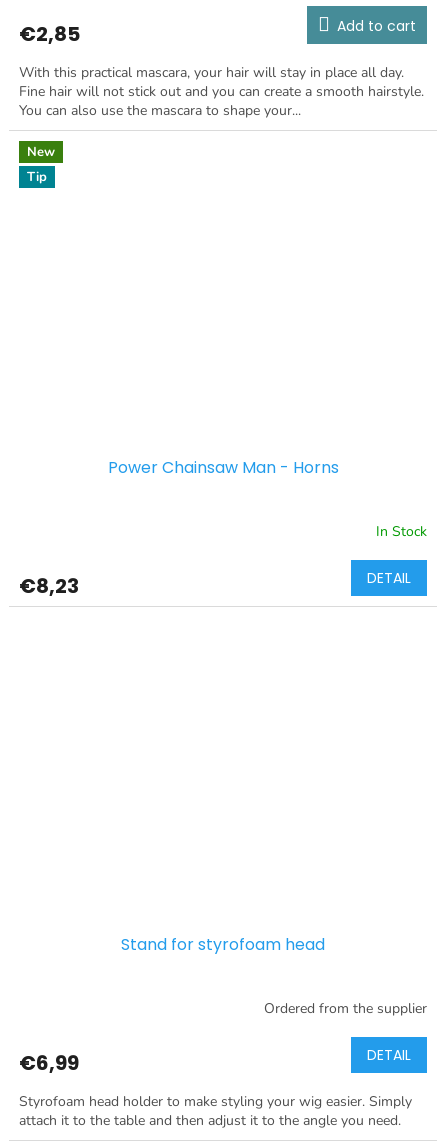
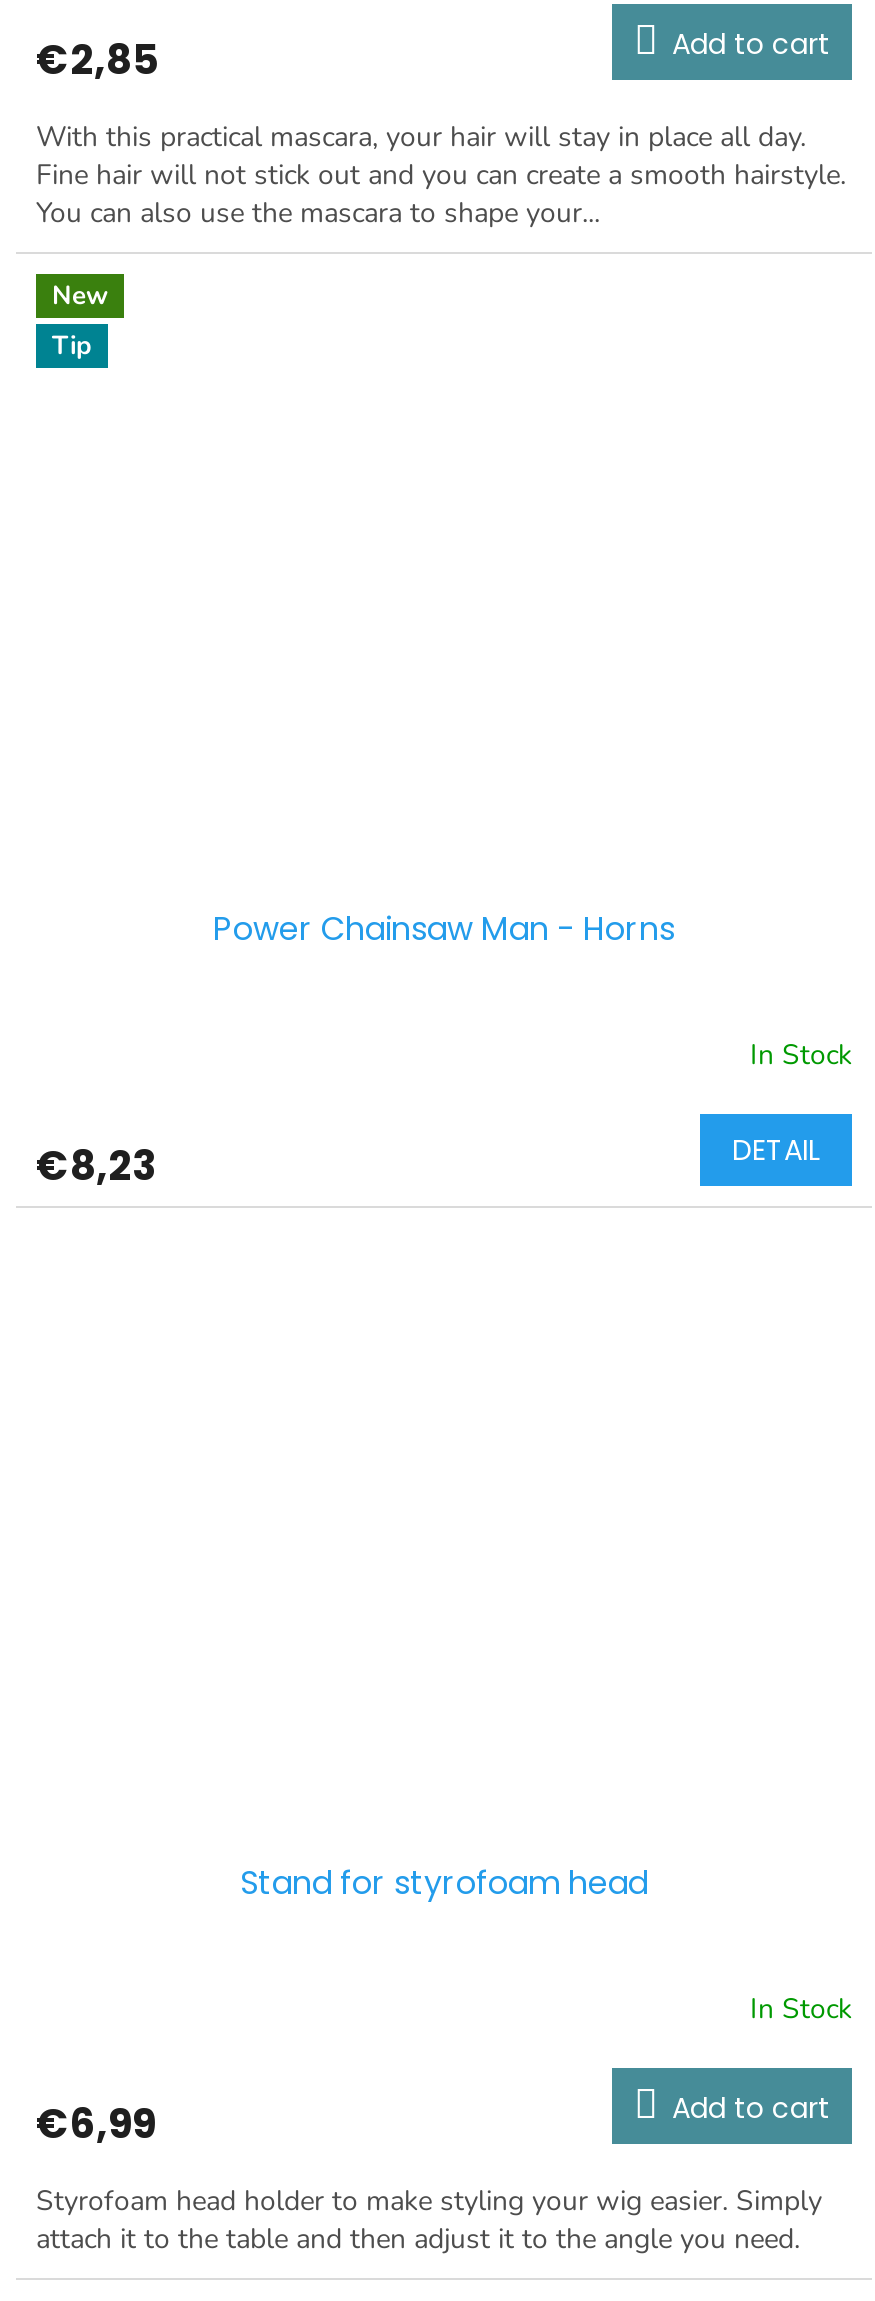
- Ordered from the supplier
+ In Stock

- DETAIL
+ Add to cart
